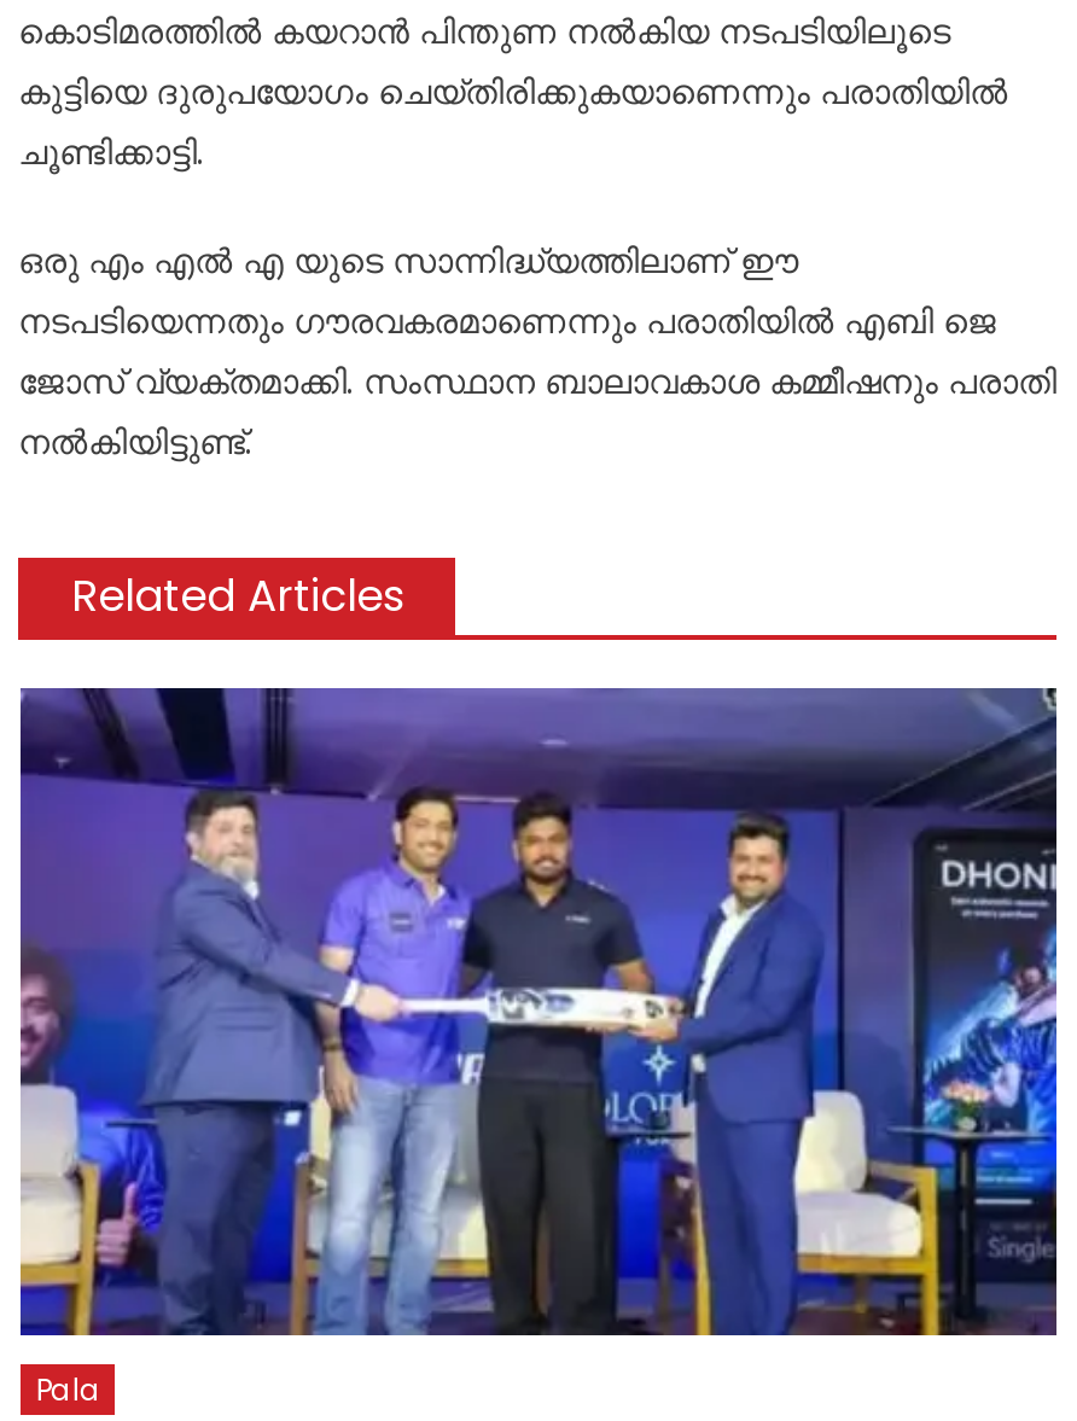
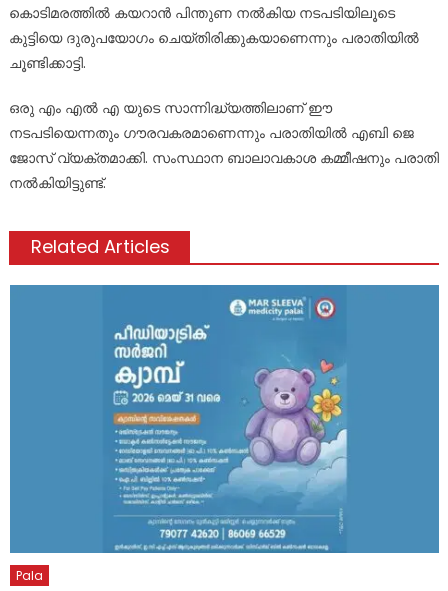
- [image]
+ [image]
